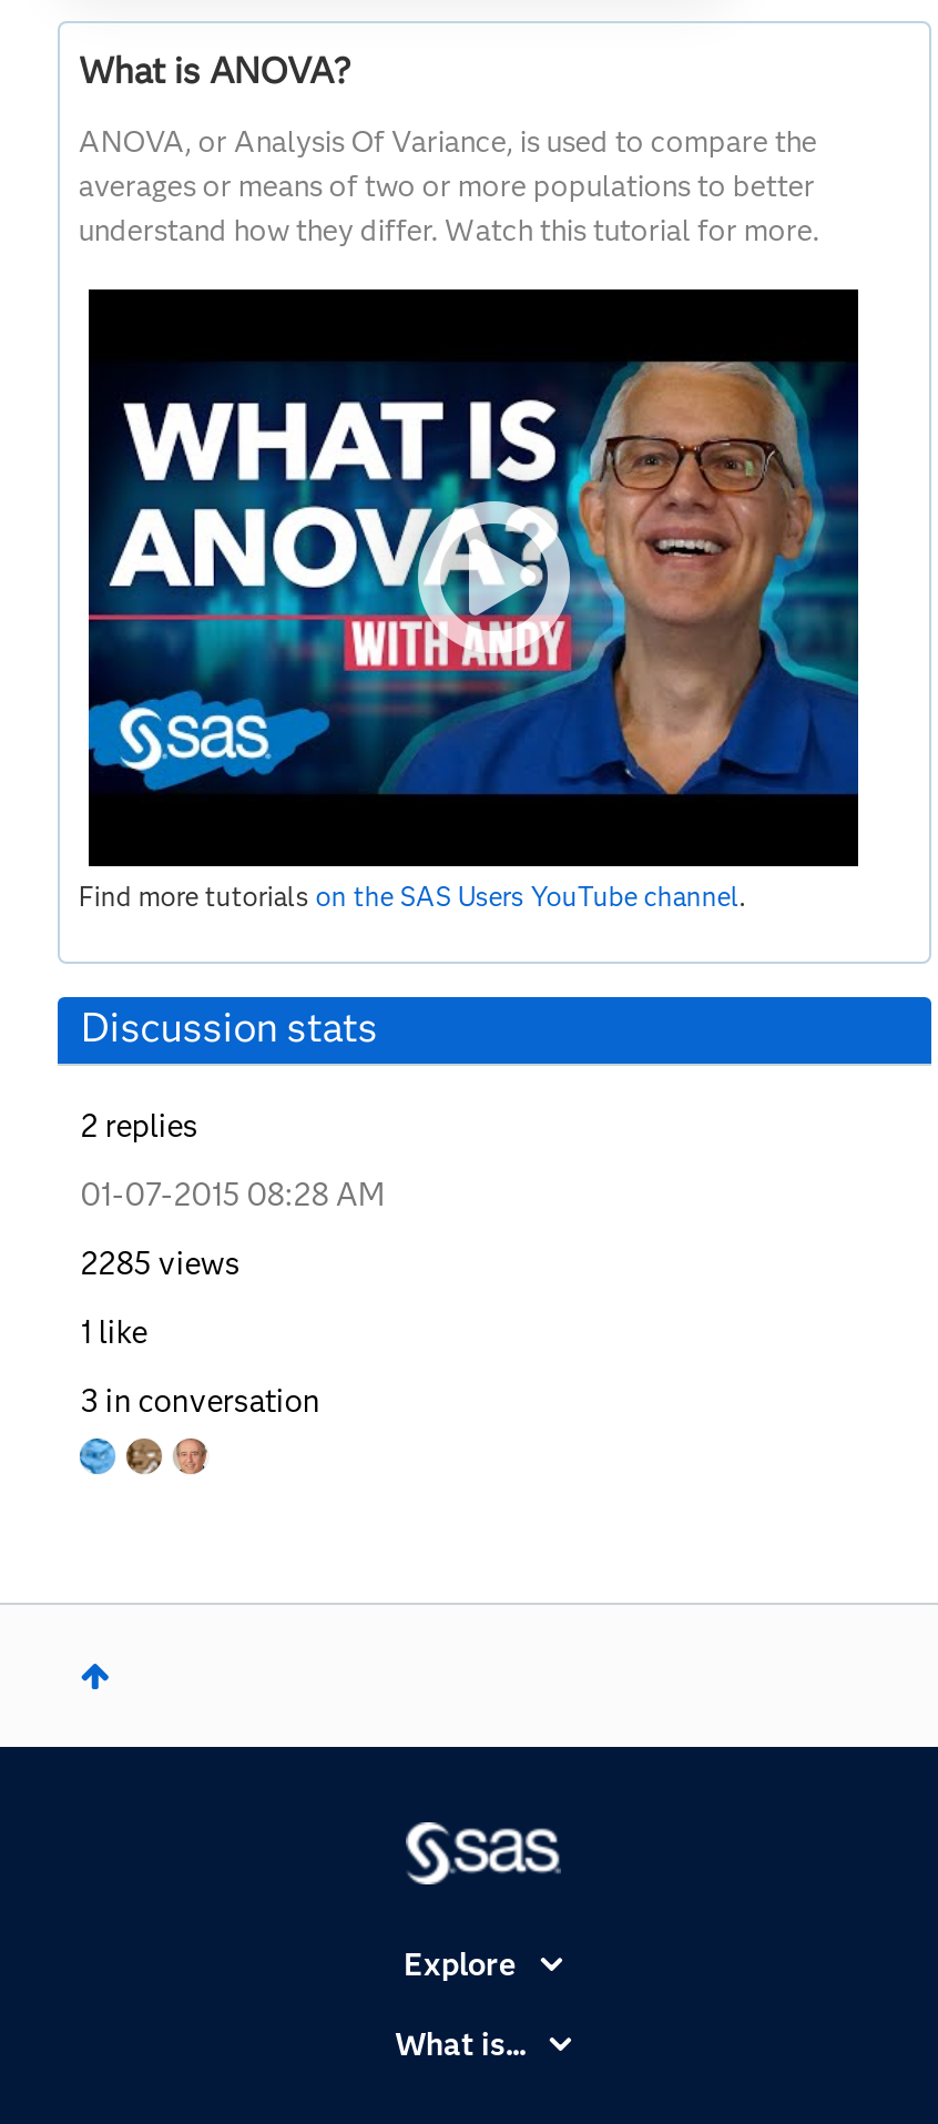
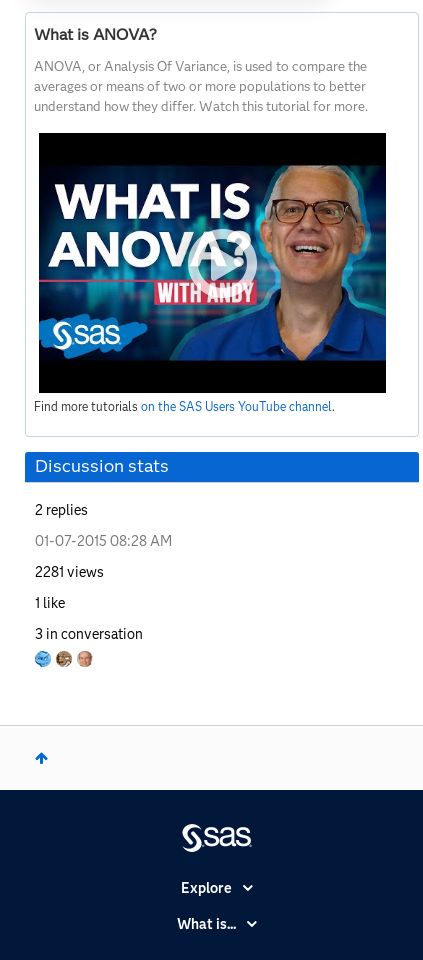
- 2285 views
+ 2281 views
